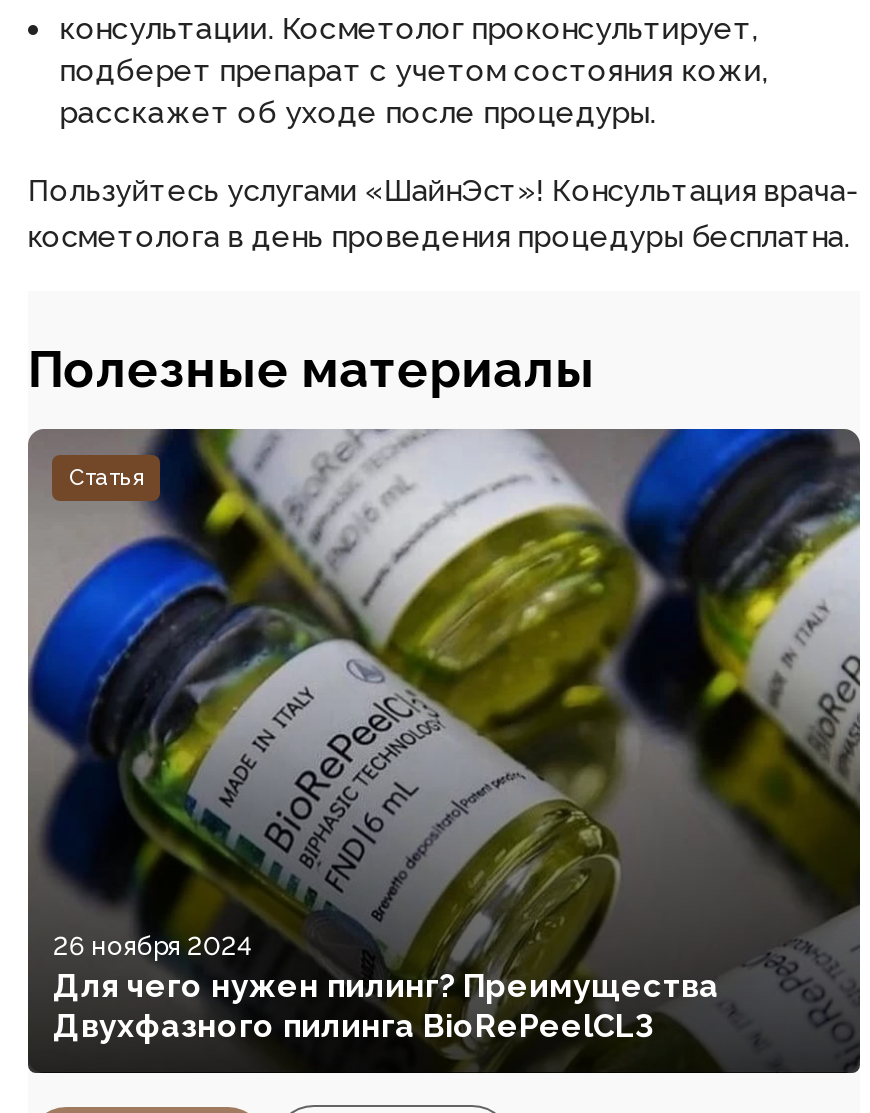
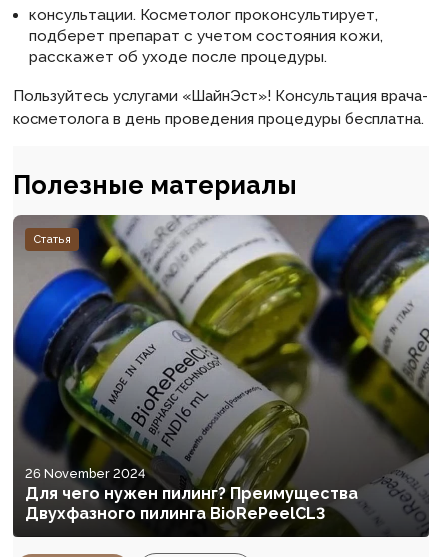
- 26 ноября 2024
+ 26 November 2024
